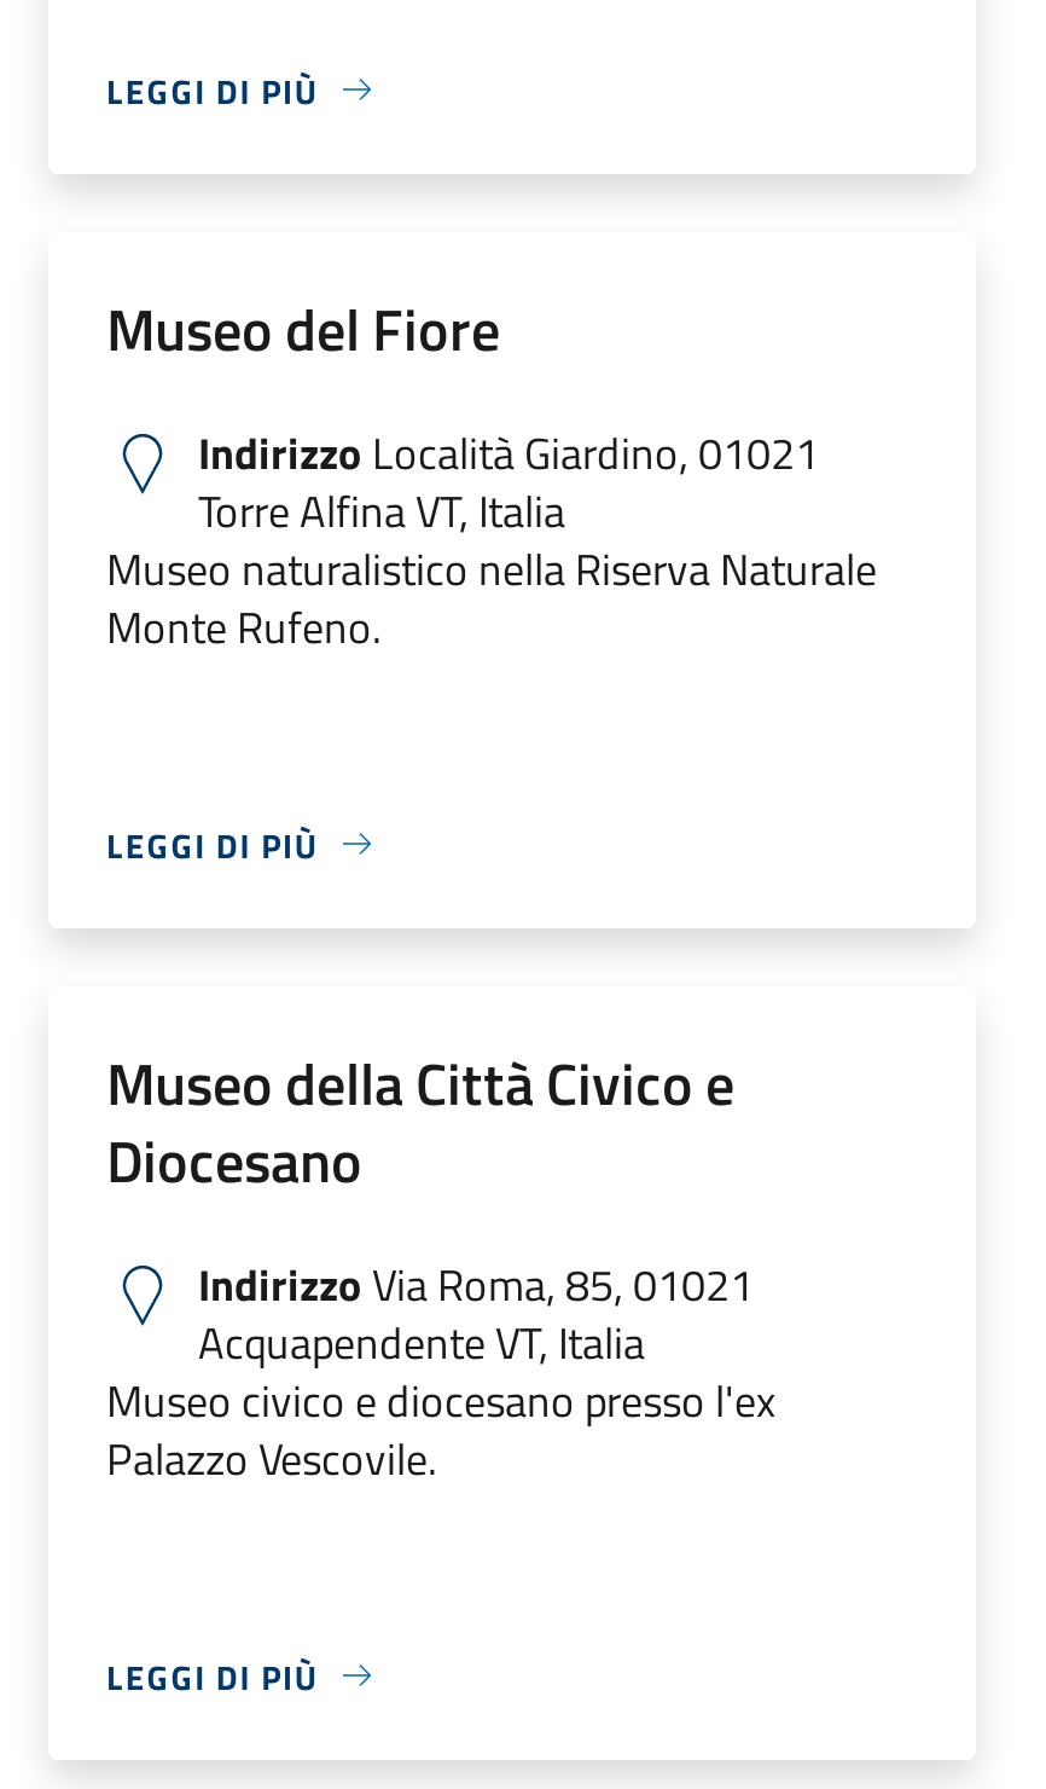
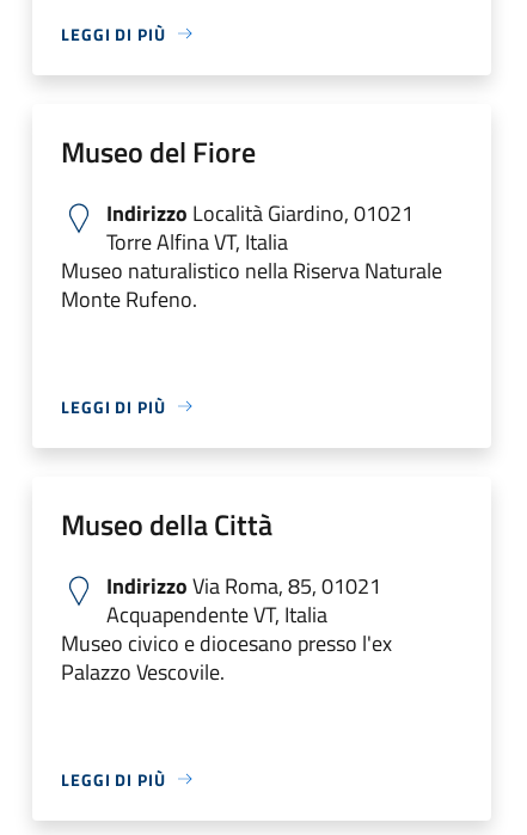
- Museo della Città Civico e
- Diocesano
+ Museo della Città
